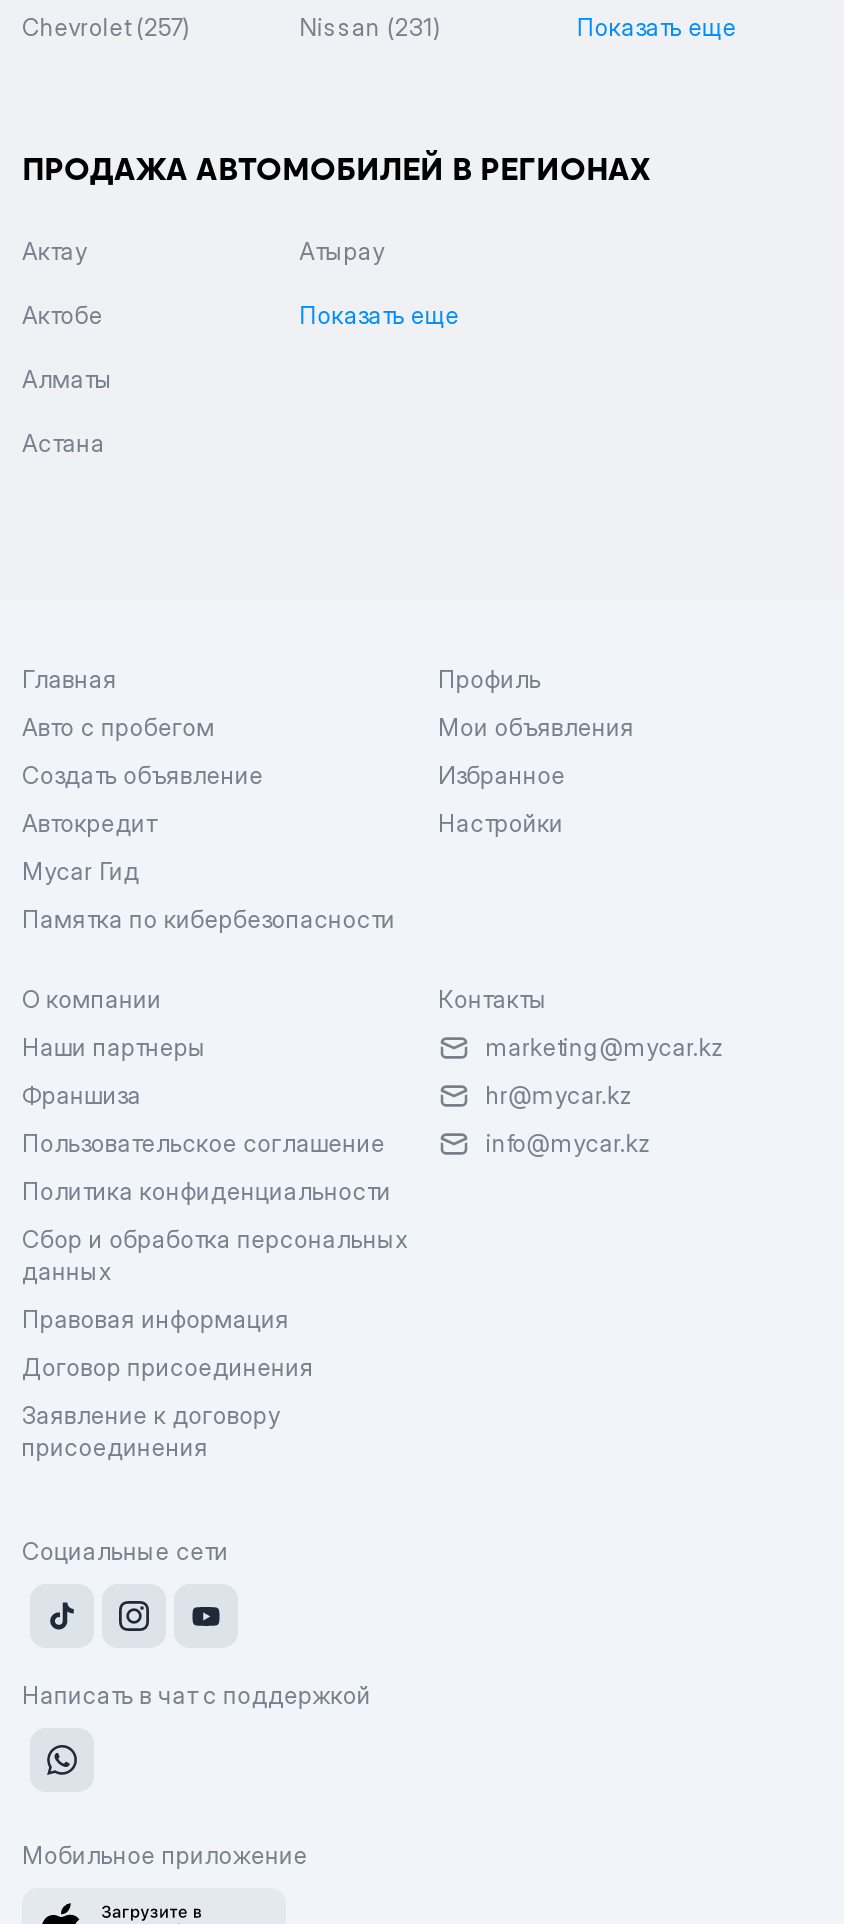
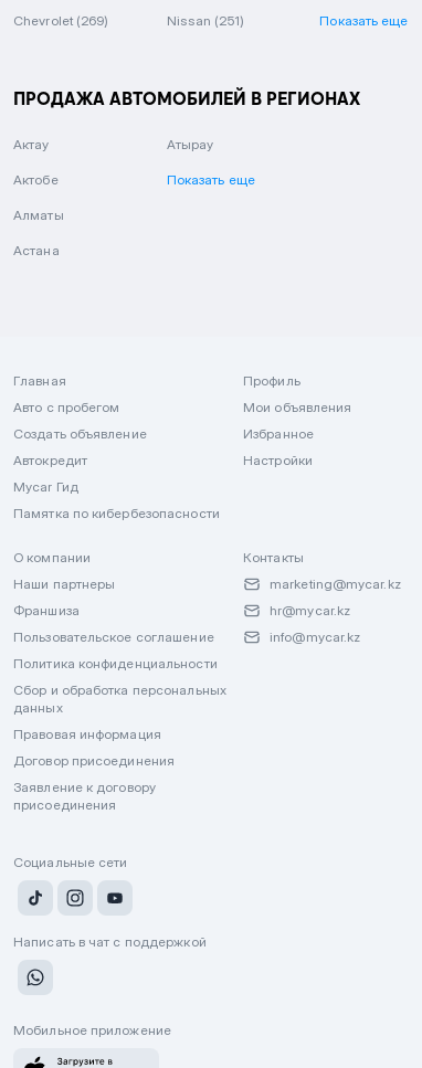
- Chevrolet (257)
+ Chevrolet (269)

- Nissan (231)
+ Nissan (251)
